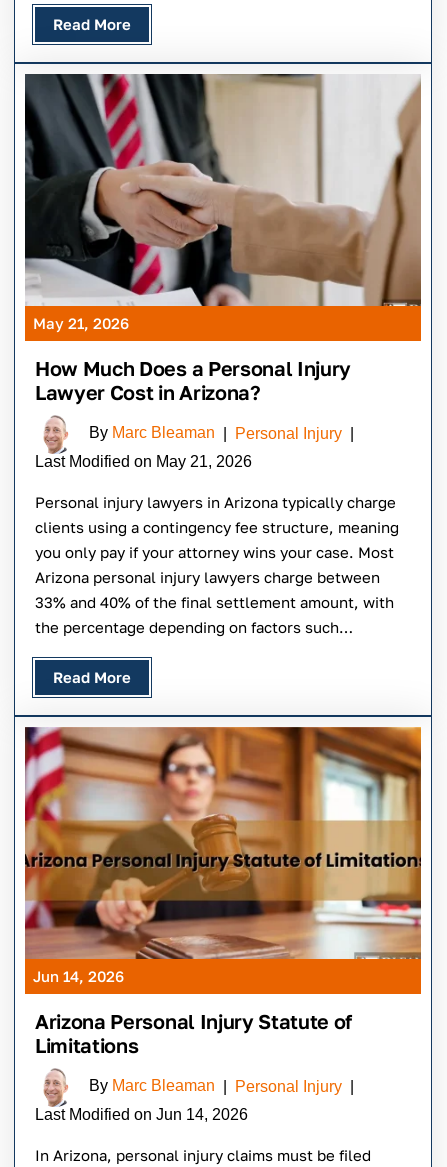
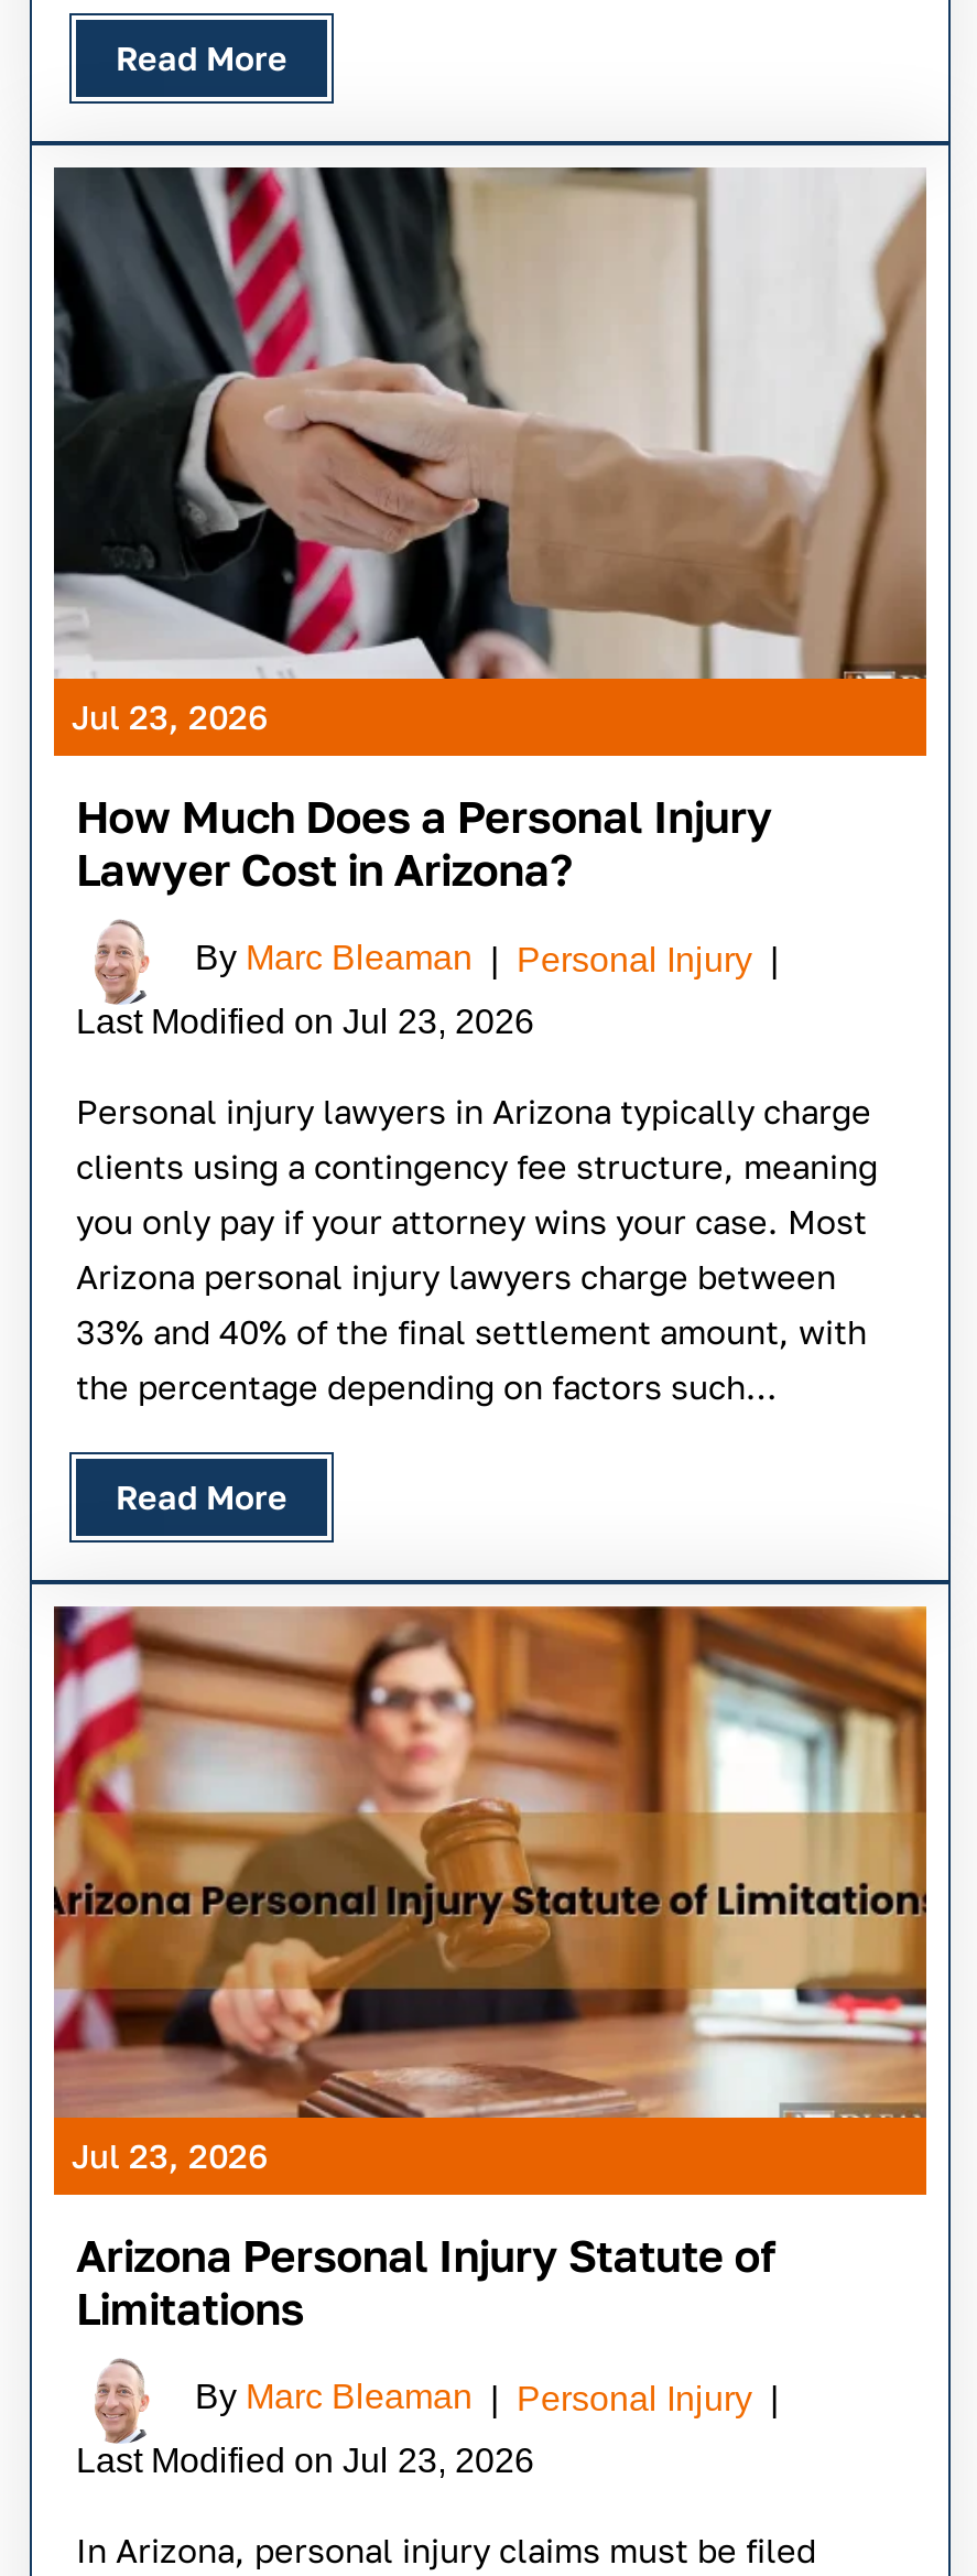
- May 21, 2026
+ Jul 23, 2026

- Last Modified on May 21, 2026
+ Last Modified on Jul 23, 2026

- Jun 14, 2026
+ Jul 23, 2026

- Last Modified on Jun 14, 2026
+ Last Modified on Jul 23, 2026
